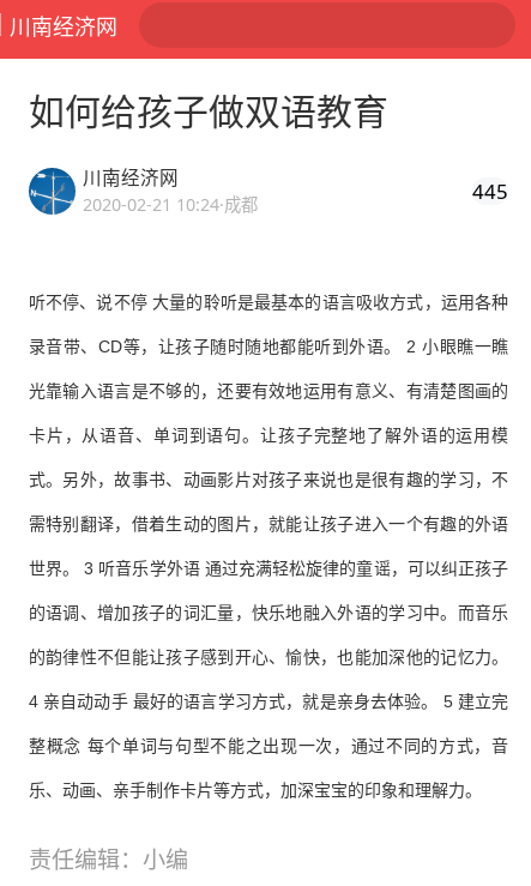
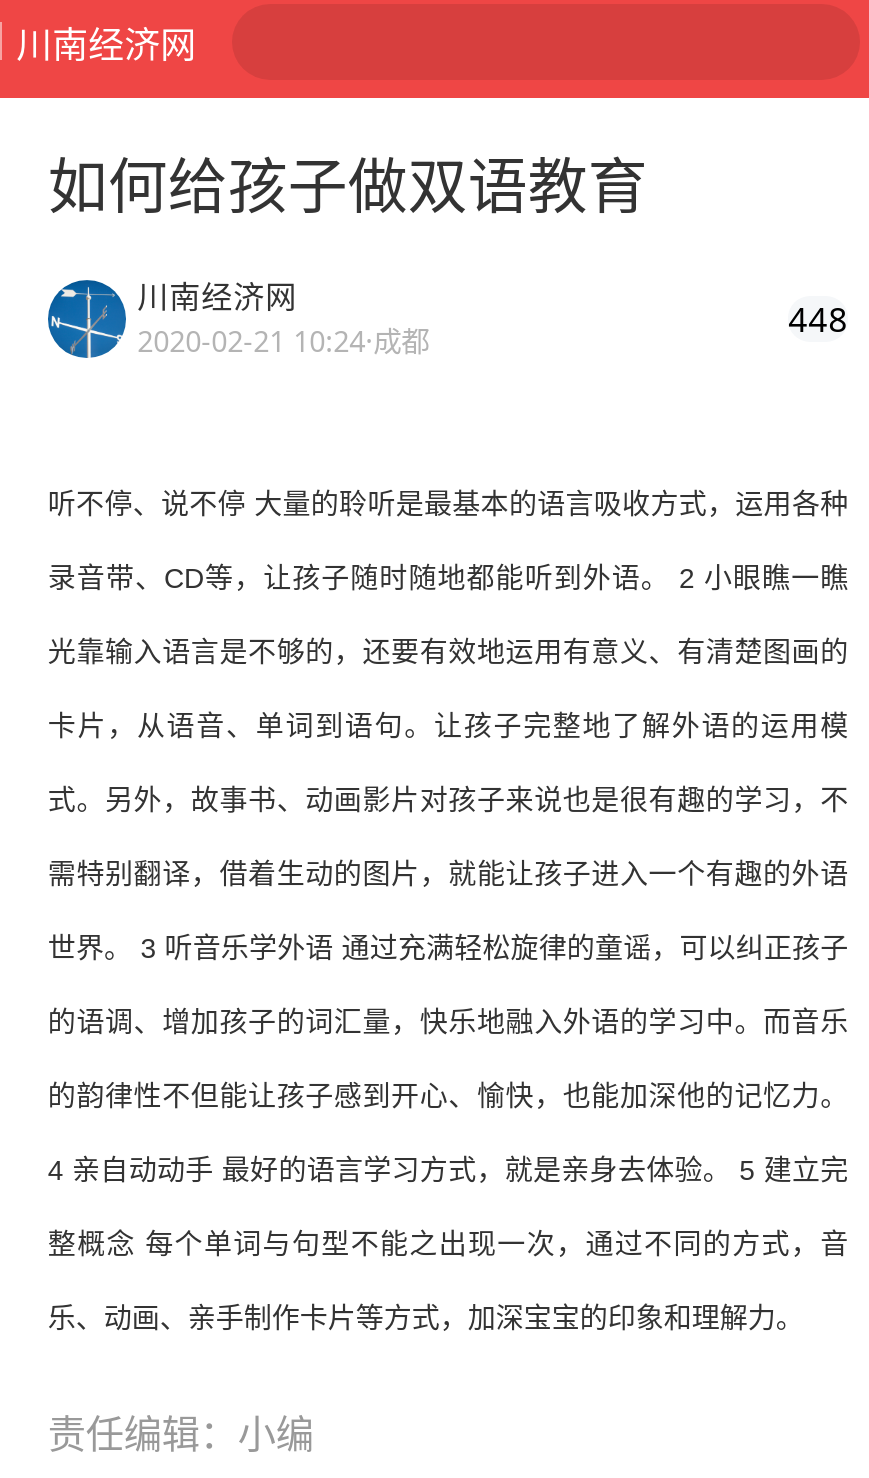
- 445
+ 448
